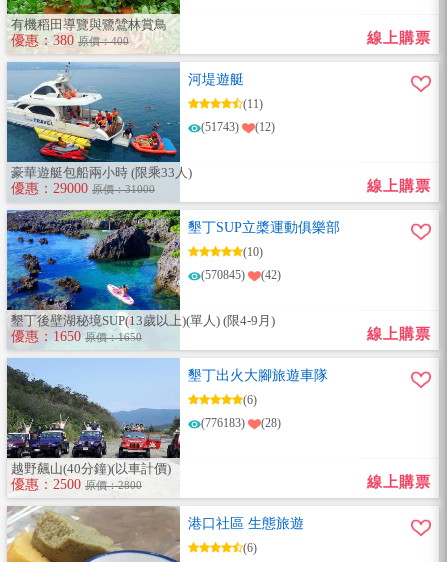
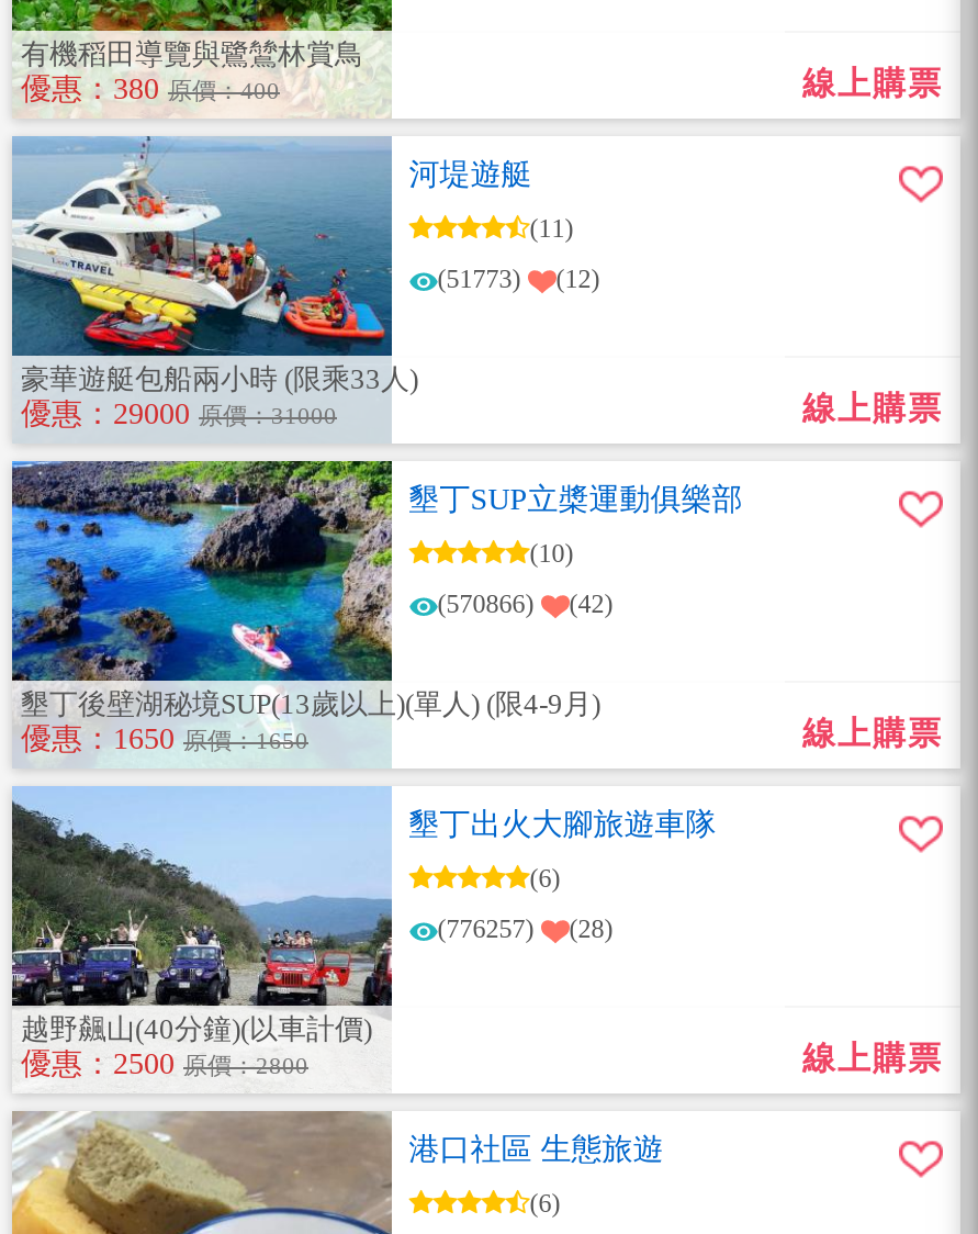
- (51743) (12)
+ (51773) (12)

- (570845) (42)
+ (570866) (42)

- (776183) (28)
+ (776257) (28)
